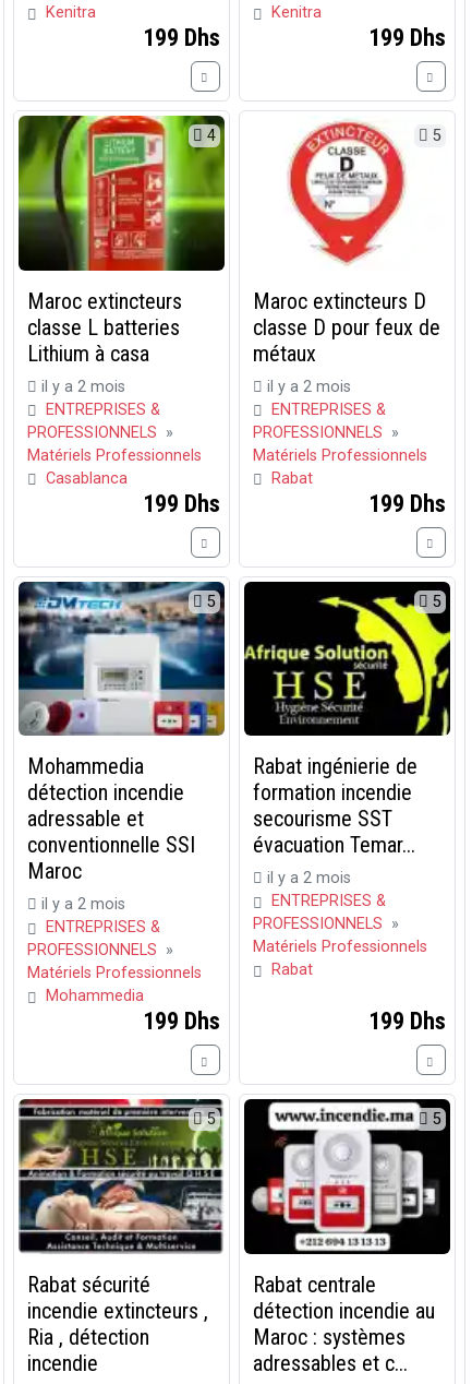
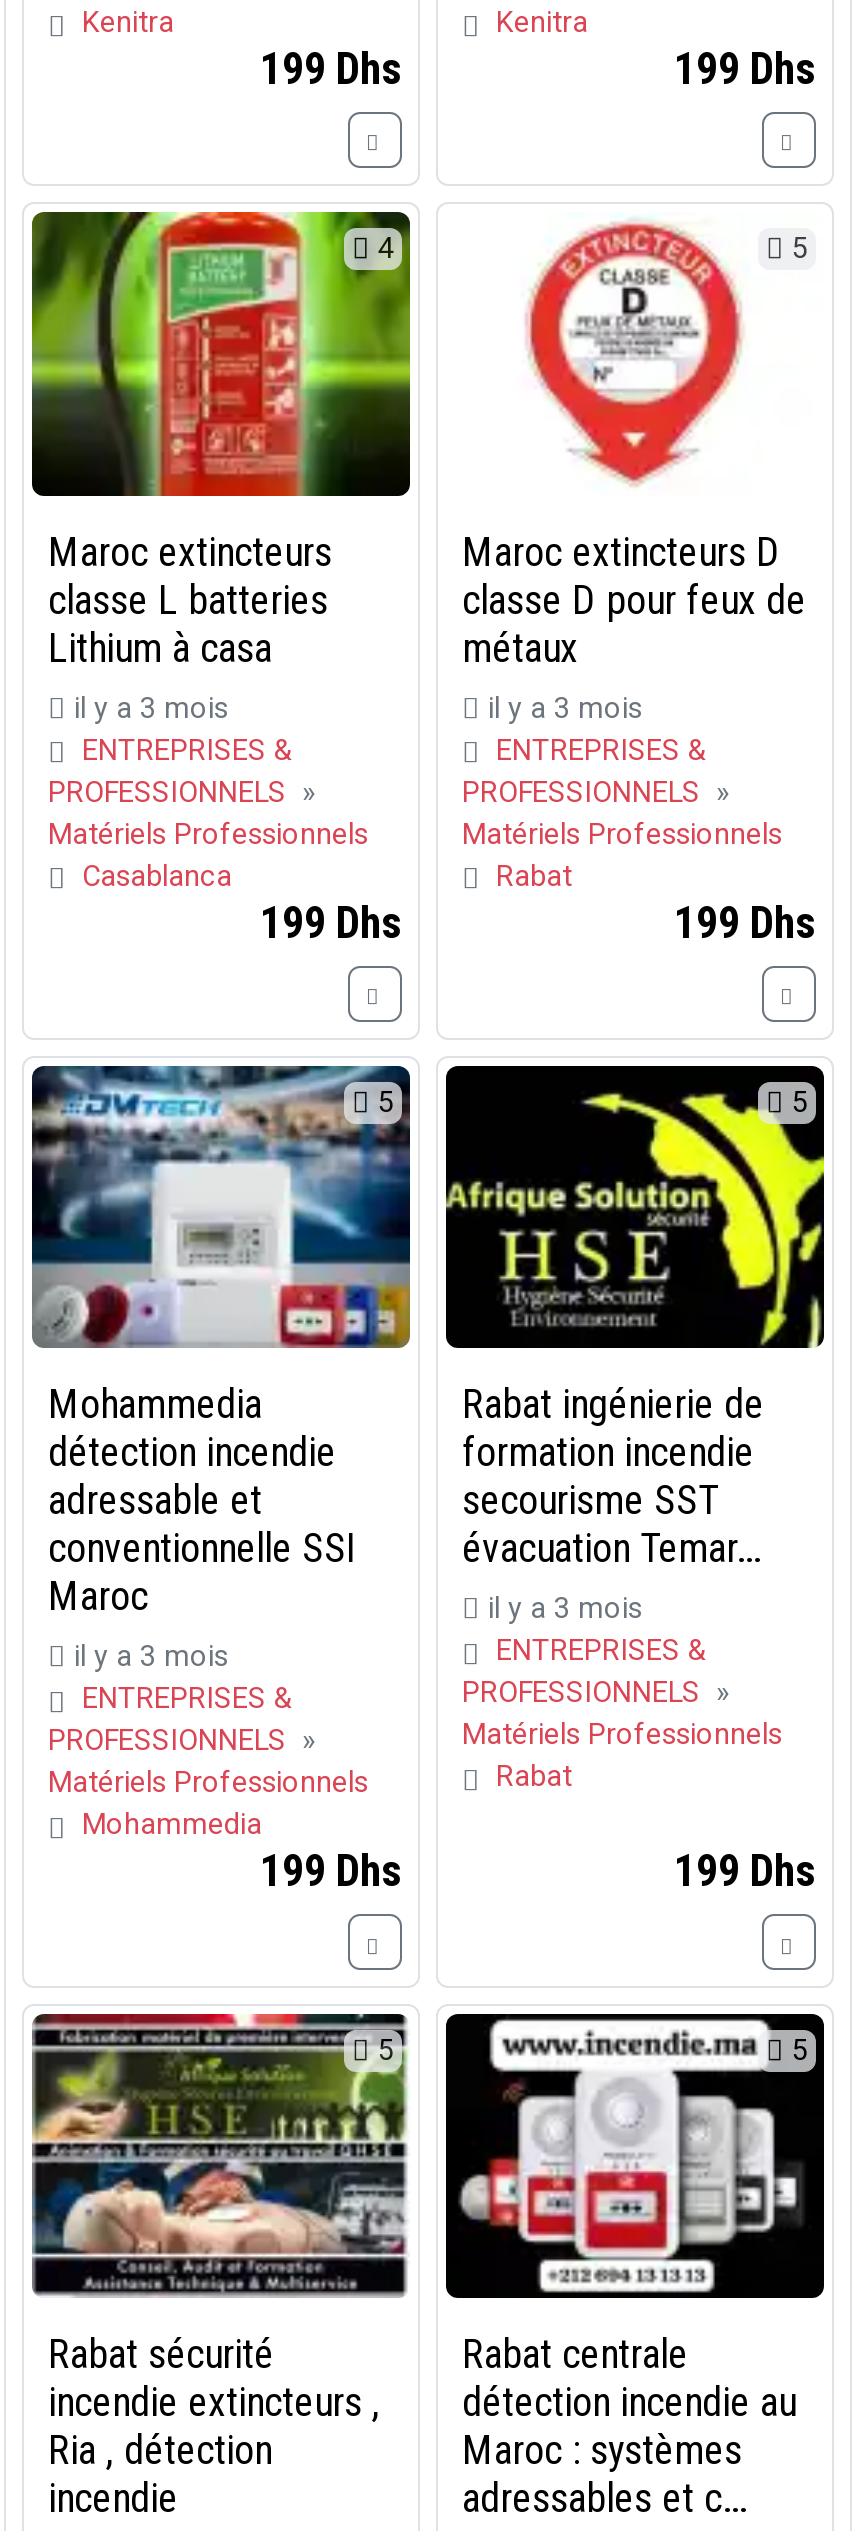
- il y a 2 mois
+ il y a 3 mois

- il y a 2 mois
+ il y a 3 mois

- il y a 2 mois
+ il y a 3 mois

- il y a 2 mois
+ il y a 3 mois
